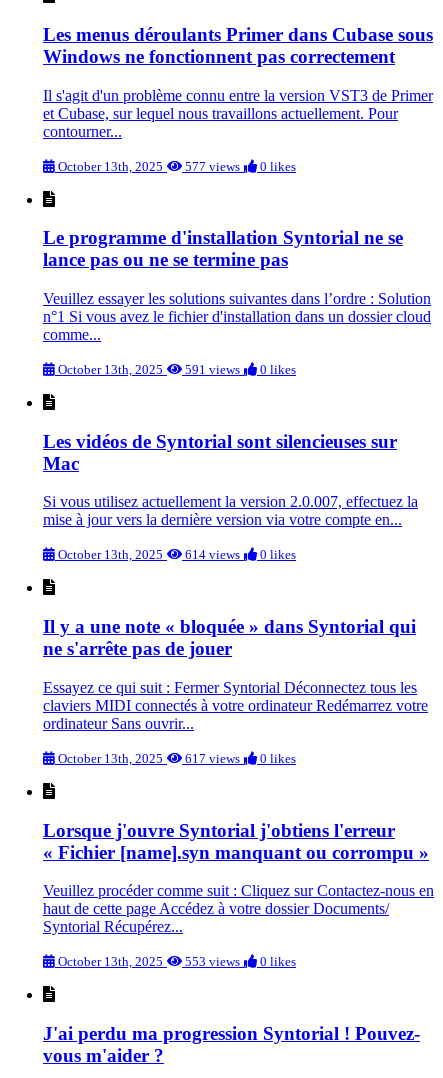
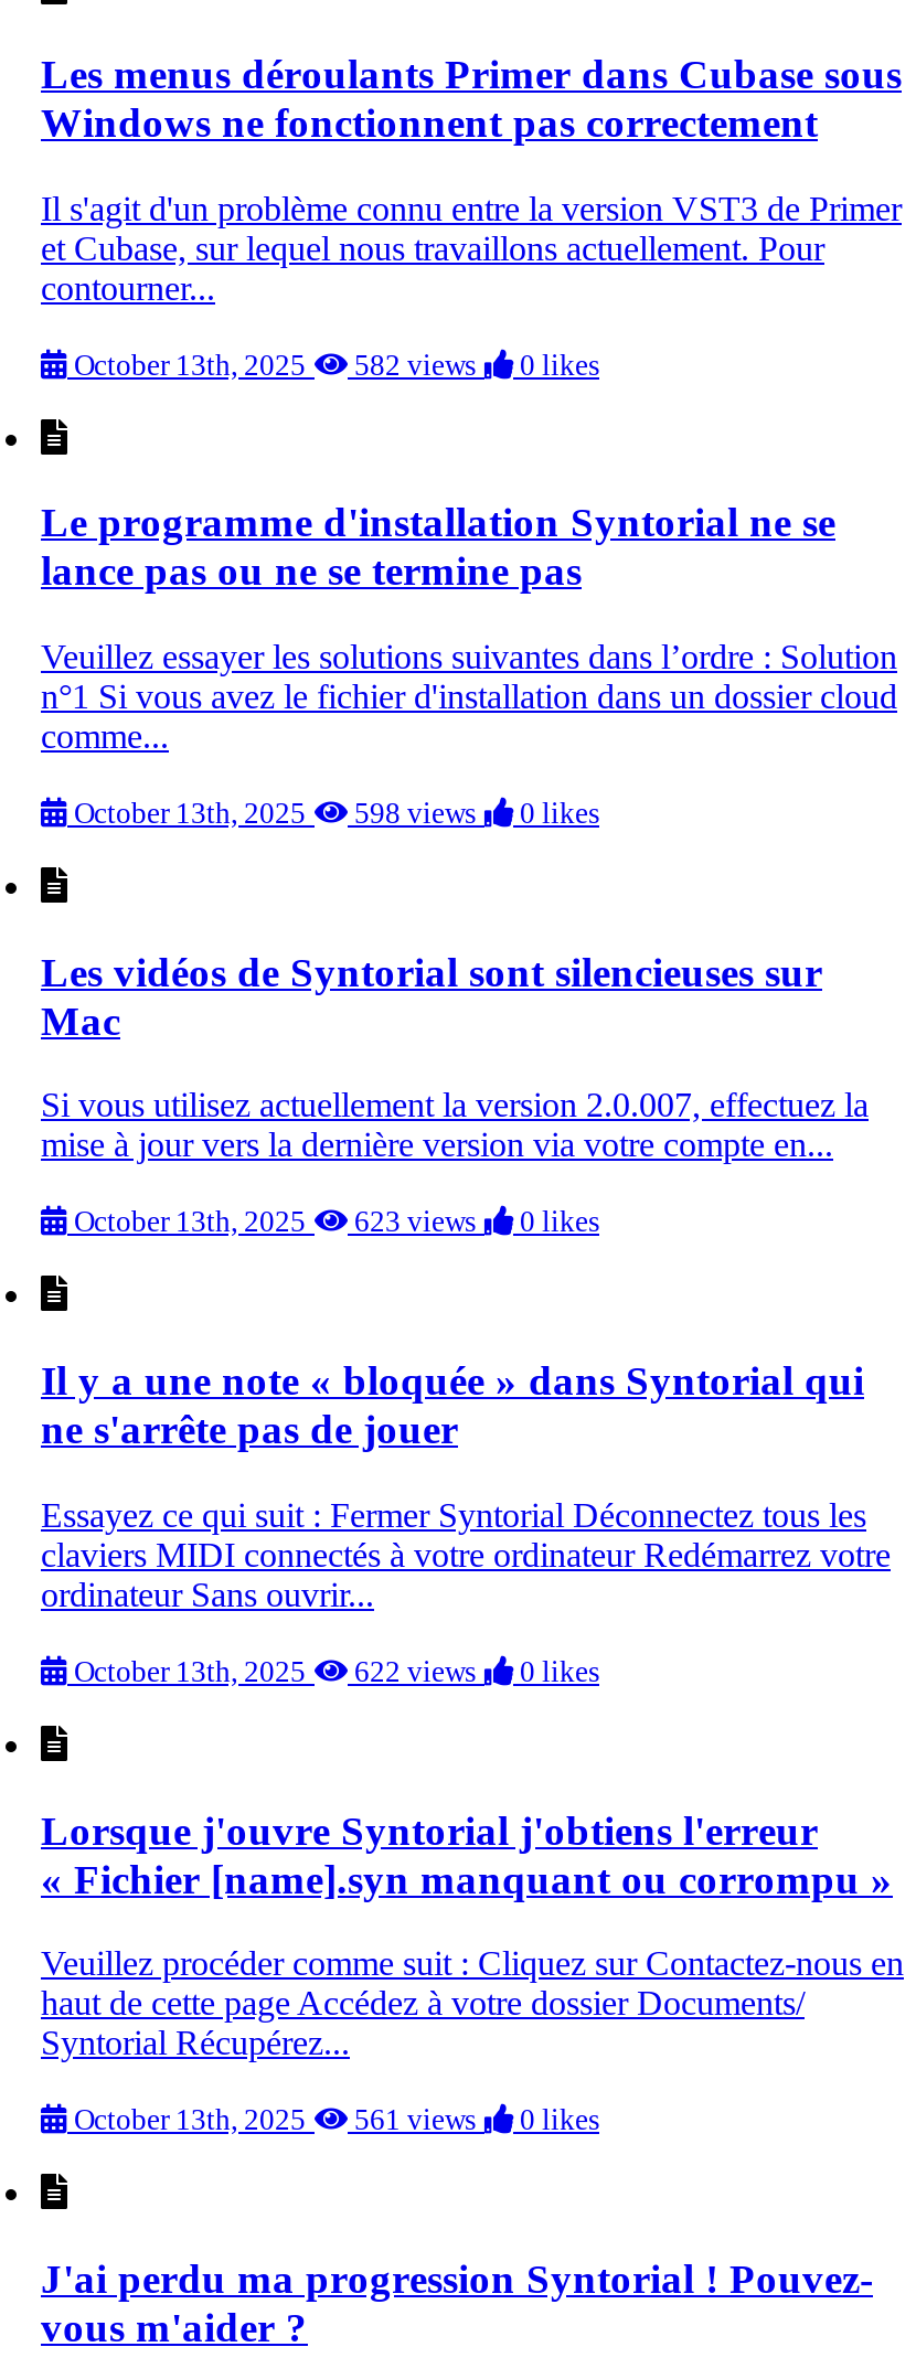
- October 13th, 2025 577 views 0 likes
+ October 13th, 2025 582 views 0 likes

- October 13th, 2025 591 views 0 likes
+ October 13th, 2025 598 views 0 likes

- October 13th, 2025 614 views 0 likes
+ October 13th, 2025 623 views 0 likes

- October 13th, 2025 617 views 0 likes
+ October 13th, 2025 622 views 0 likes

- October 13th, 2025 553 views 0 likes
+ October 13th, 2025 561 views 0 likes
